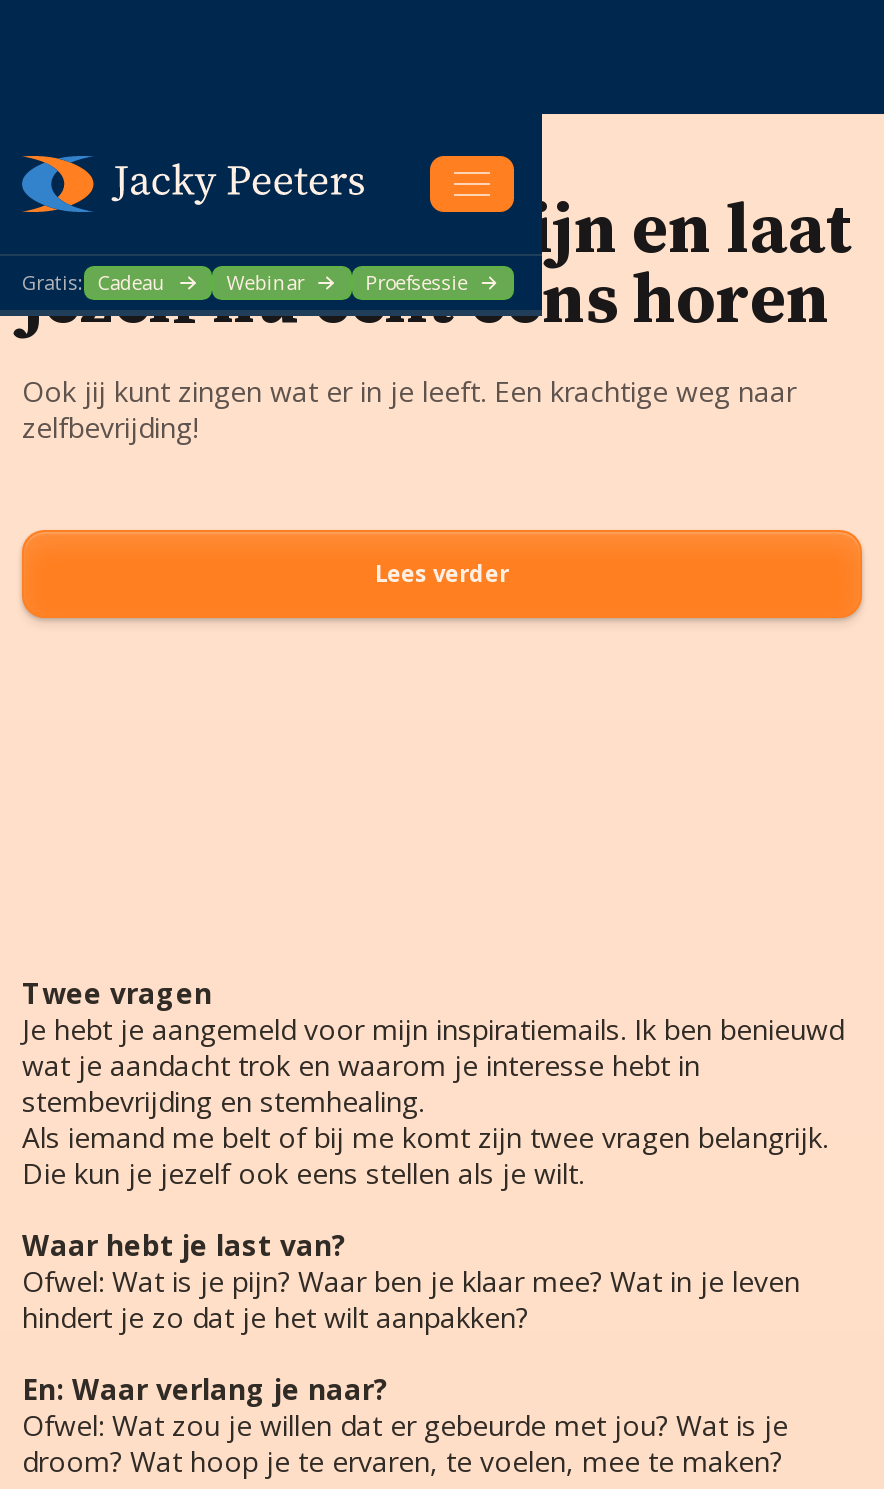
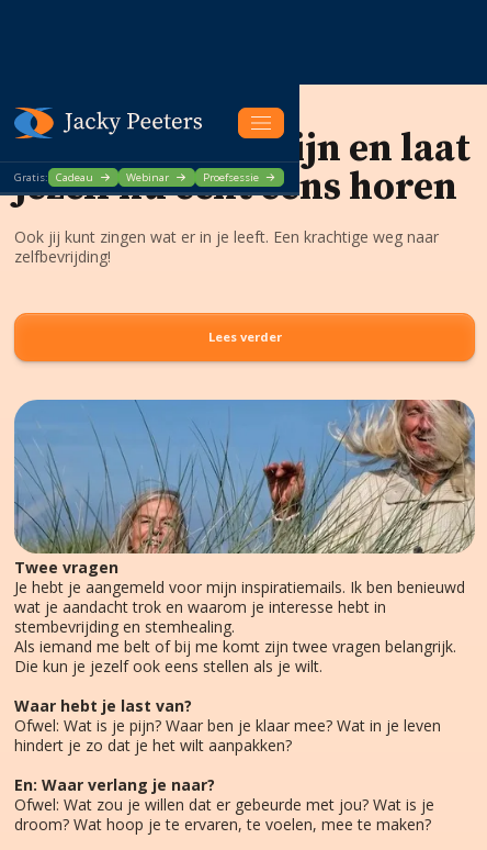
+ [image]
